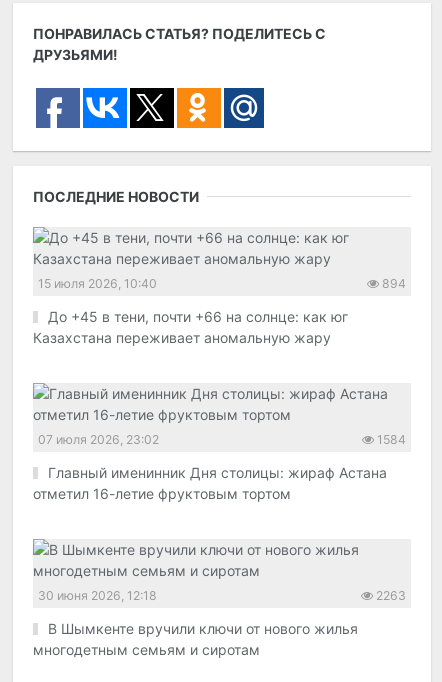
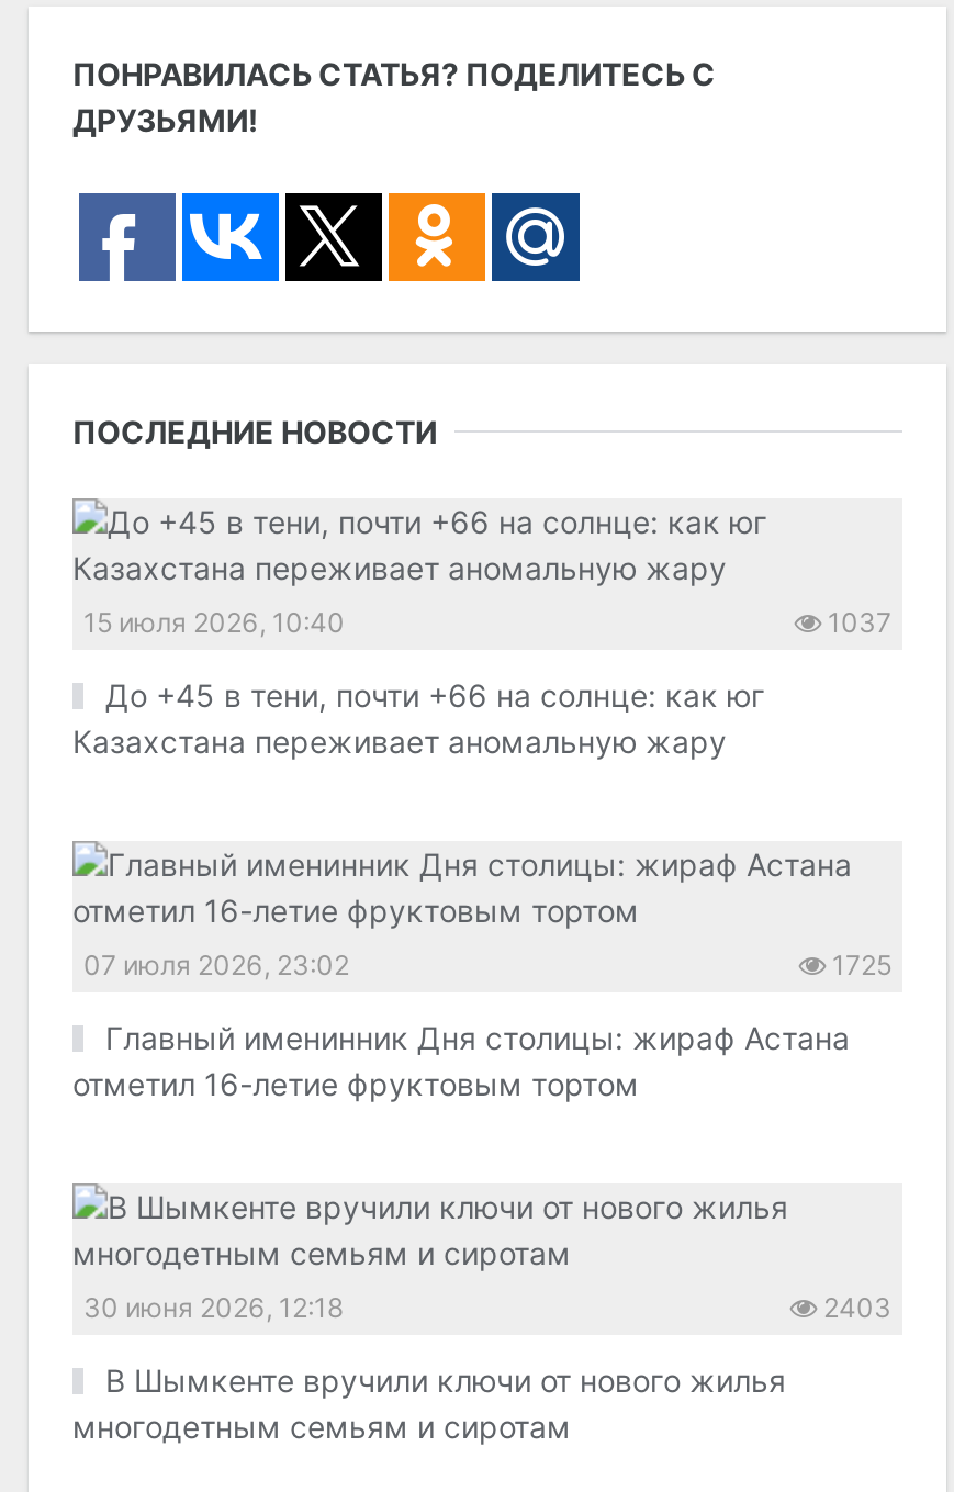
- 894
+ 1037

- 1584
+ 1725

- 2263
+ 2403
